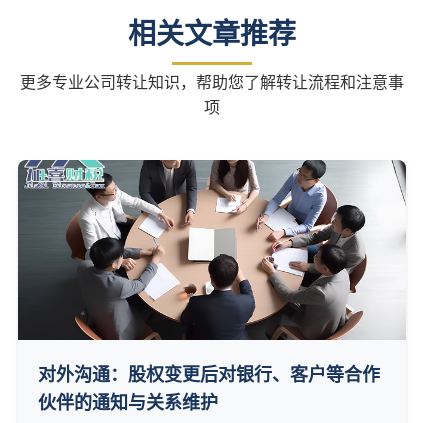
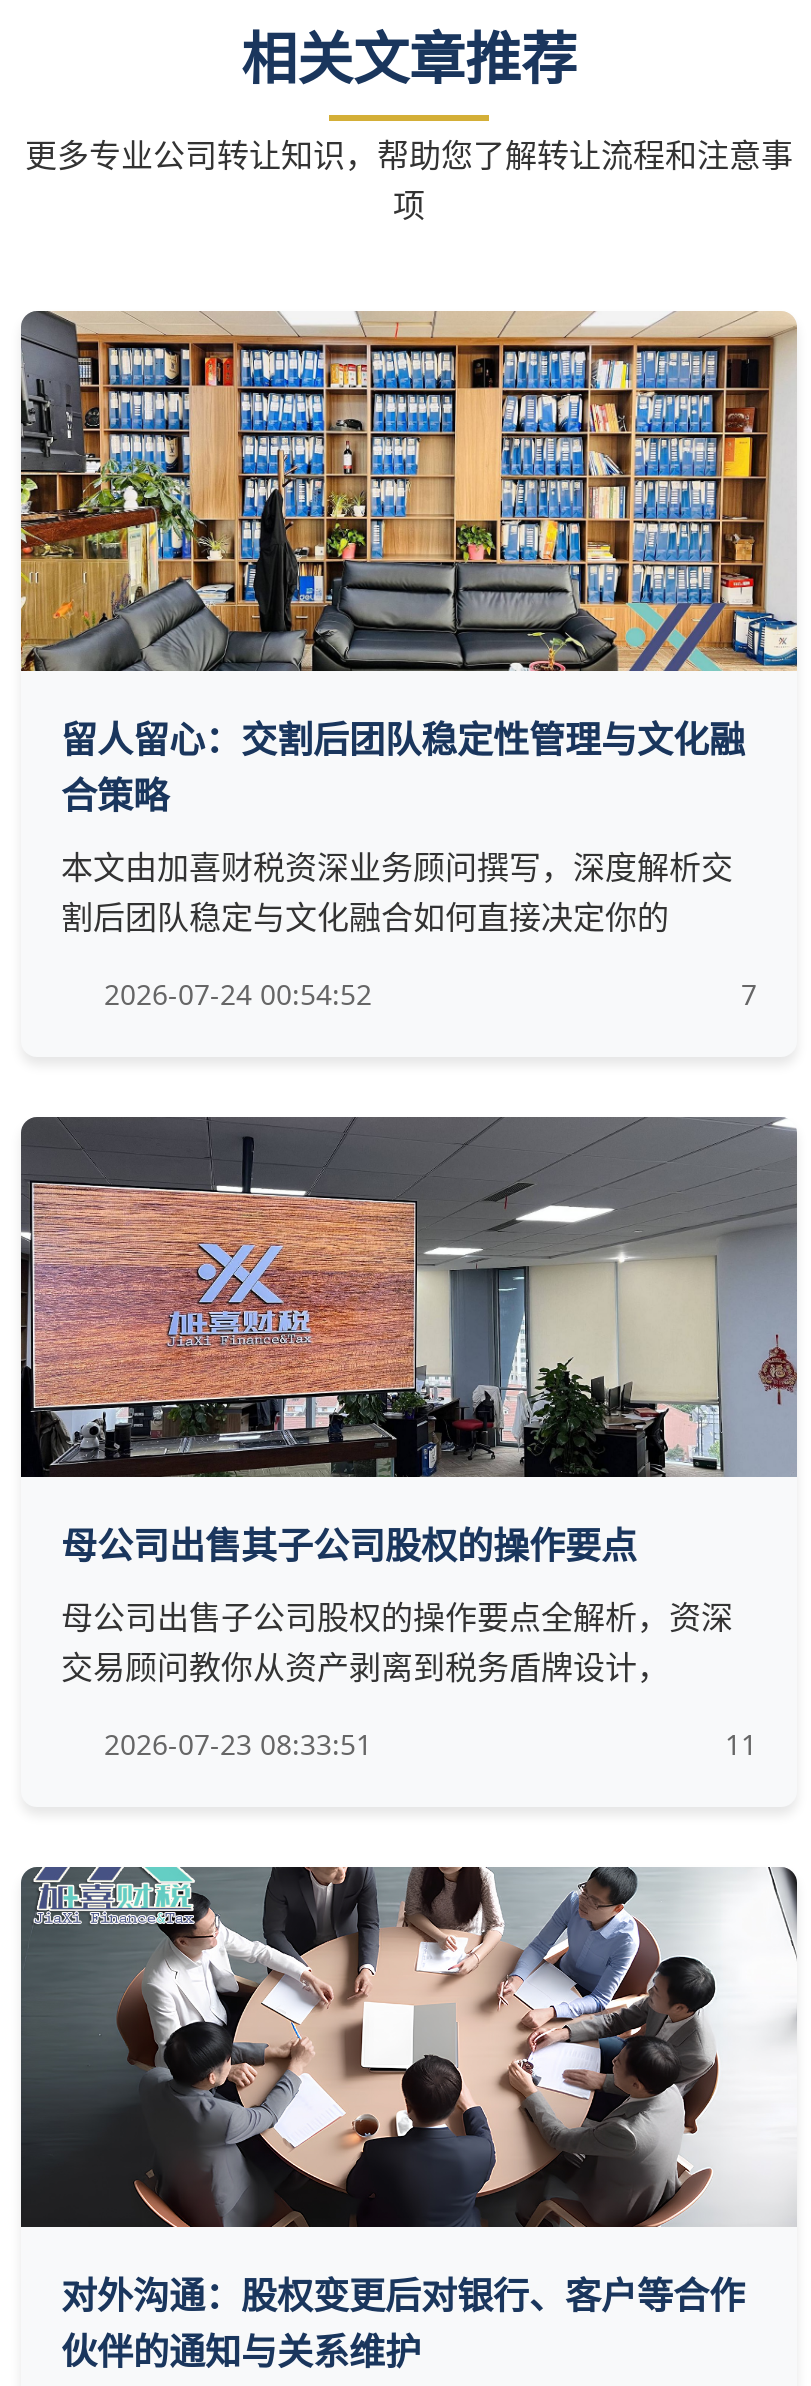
+ [image]
+ 留人留心：交割后团队稳定性管理与文化融
+ 合策略
+ 本文由加喜财税资深业务顾问撰写，深度解析交
+ 割后团队稳定与文化融合如何直接决定你的
+ 2026-07-24 00:54:52
+ 7

+ [image]
+ 母公司出售其子公司股权的操作要点
+ 母公司出售子公司股权的操作要点全解析，资深
+ 交易顾问教你从资产剥离到税务盾牌设计，
+ 2026-07-23 08:33:51
+ 11
